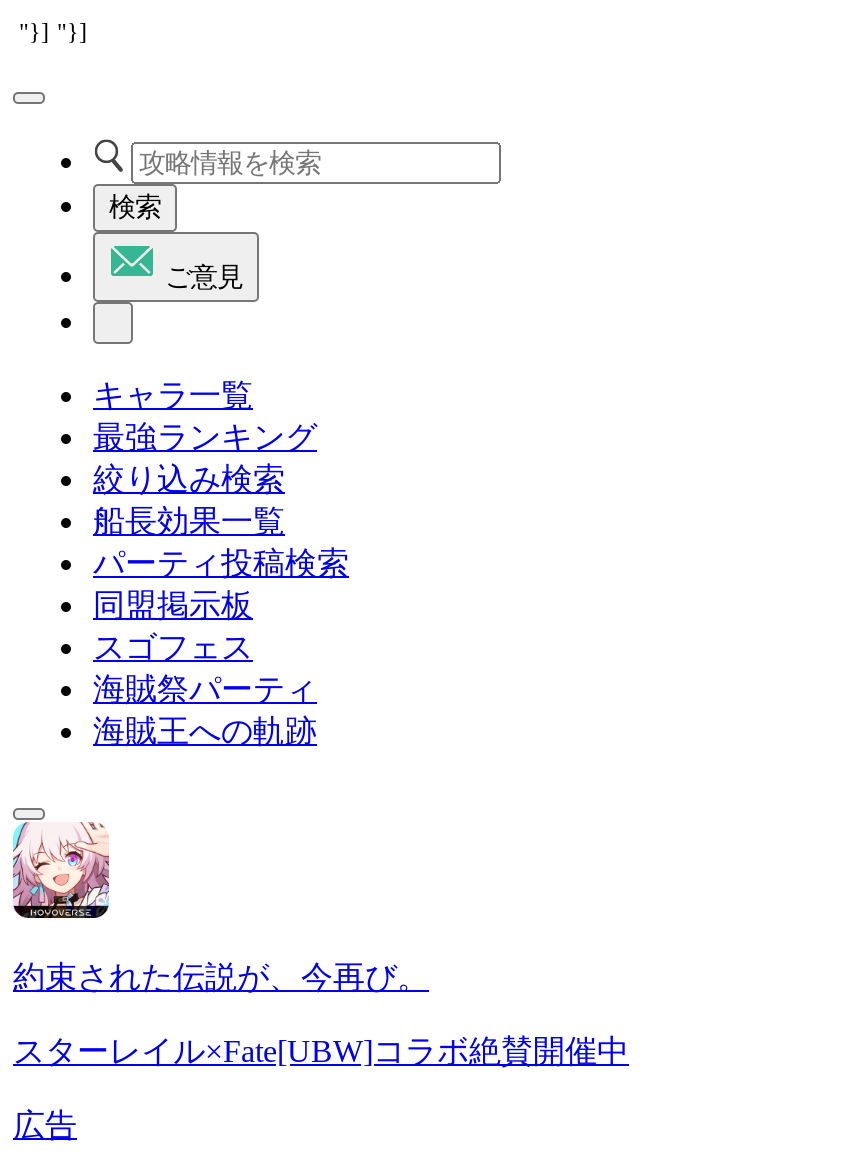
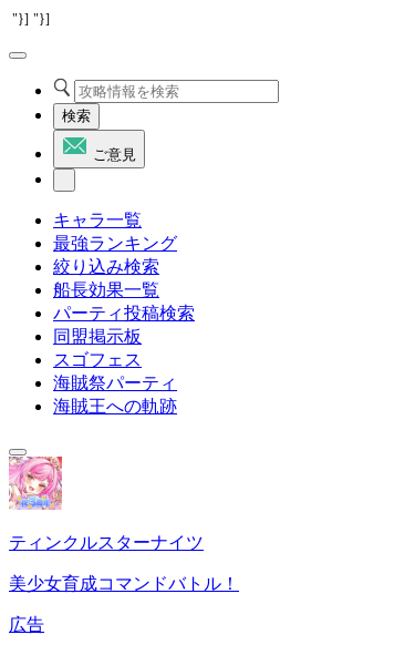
- [image]
- 約束された伝説が、今再び。
+ [image]
+ ティンクルスターナイツ

- スターレイル×Fate[UBW]コラボ絶賛開催中
+ 美少女育成コマンドバトル！
